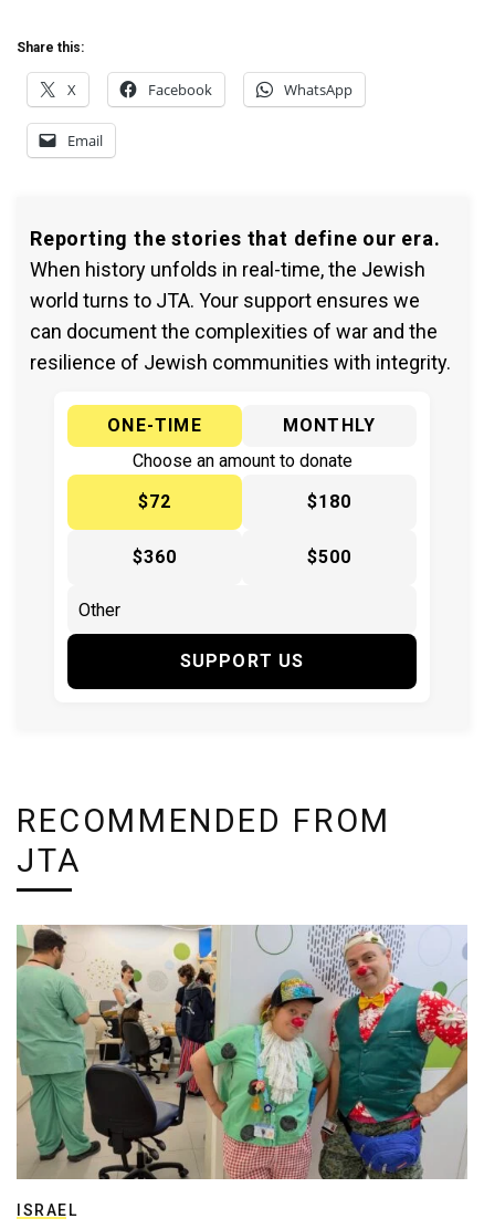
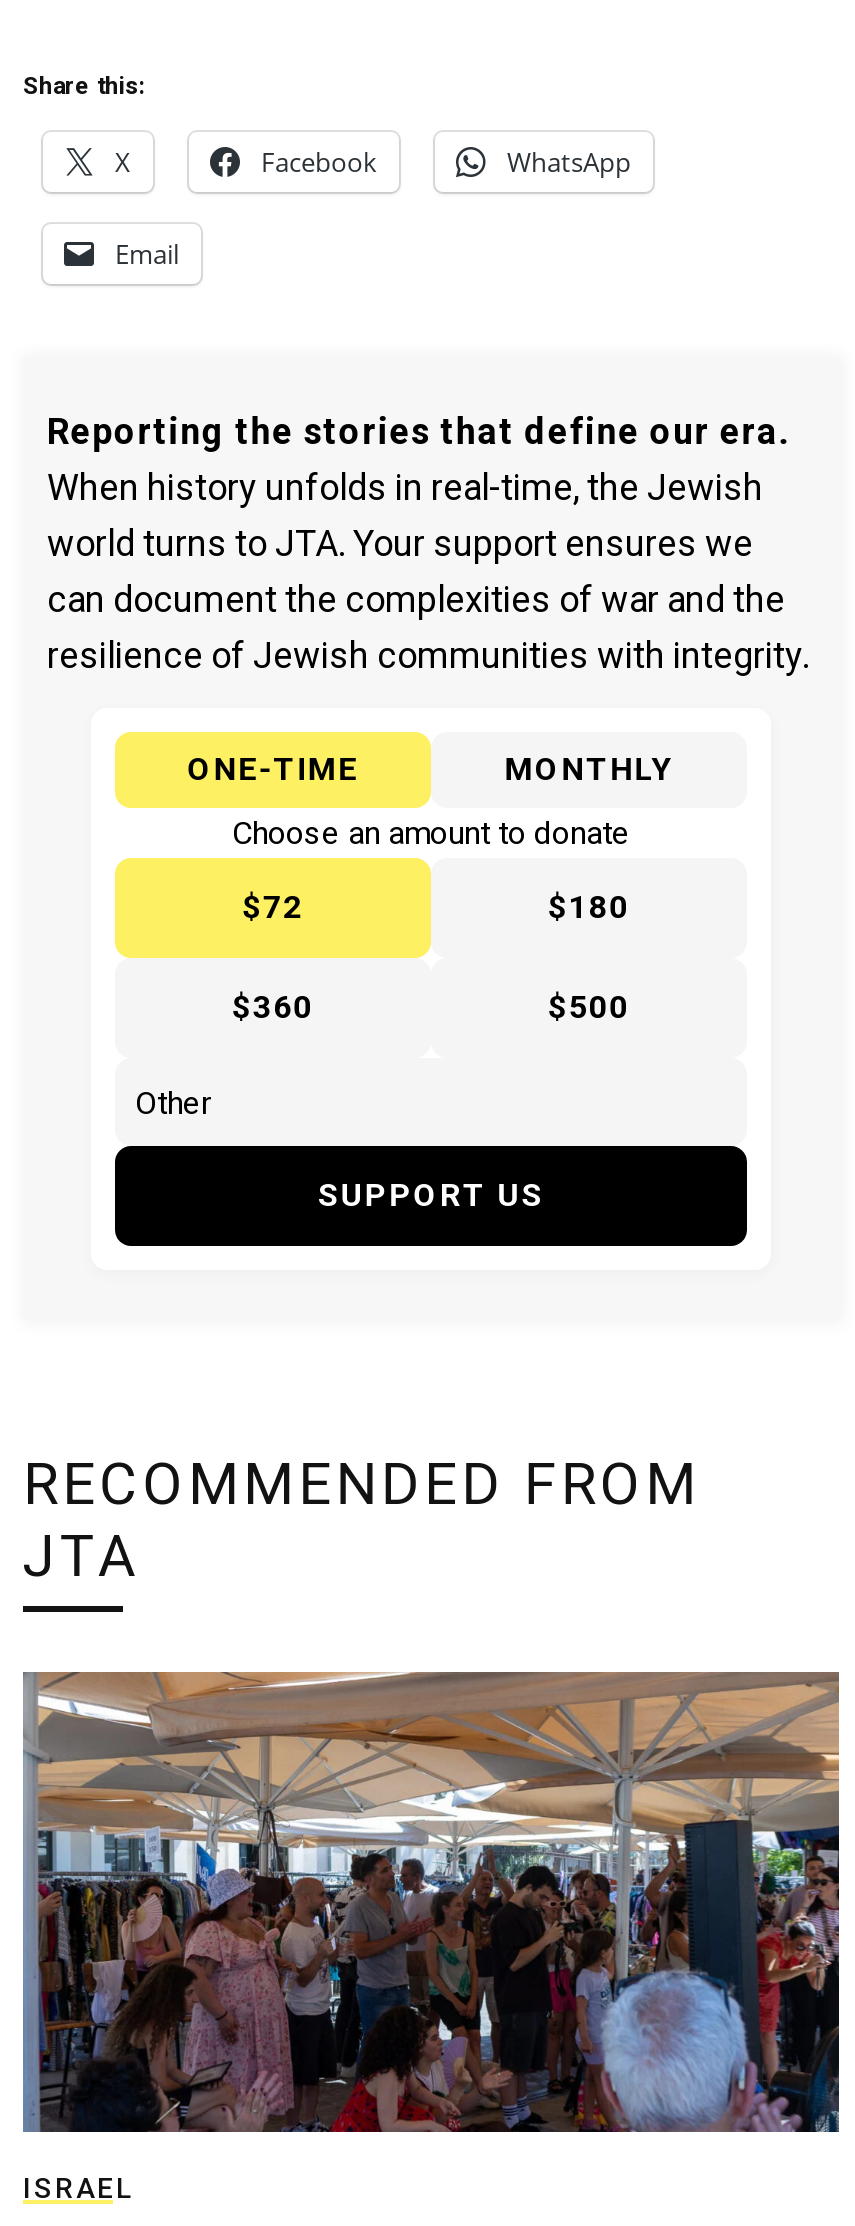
- [image]
+ [image]
